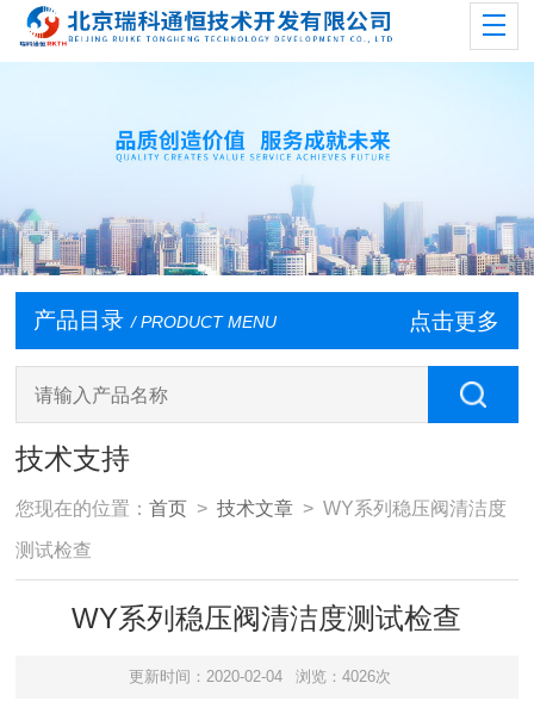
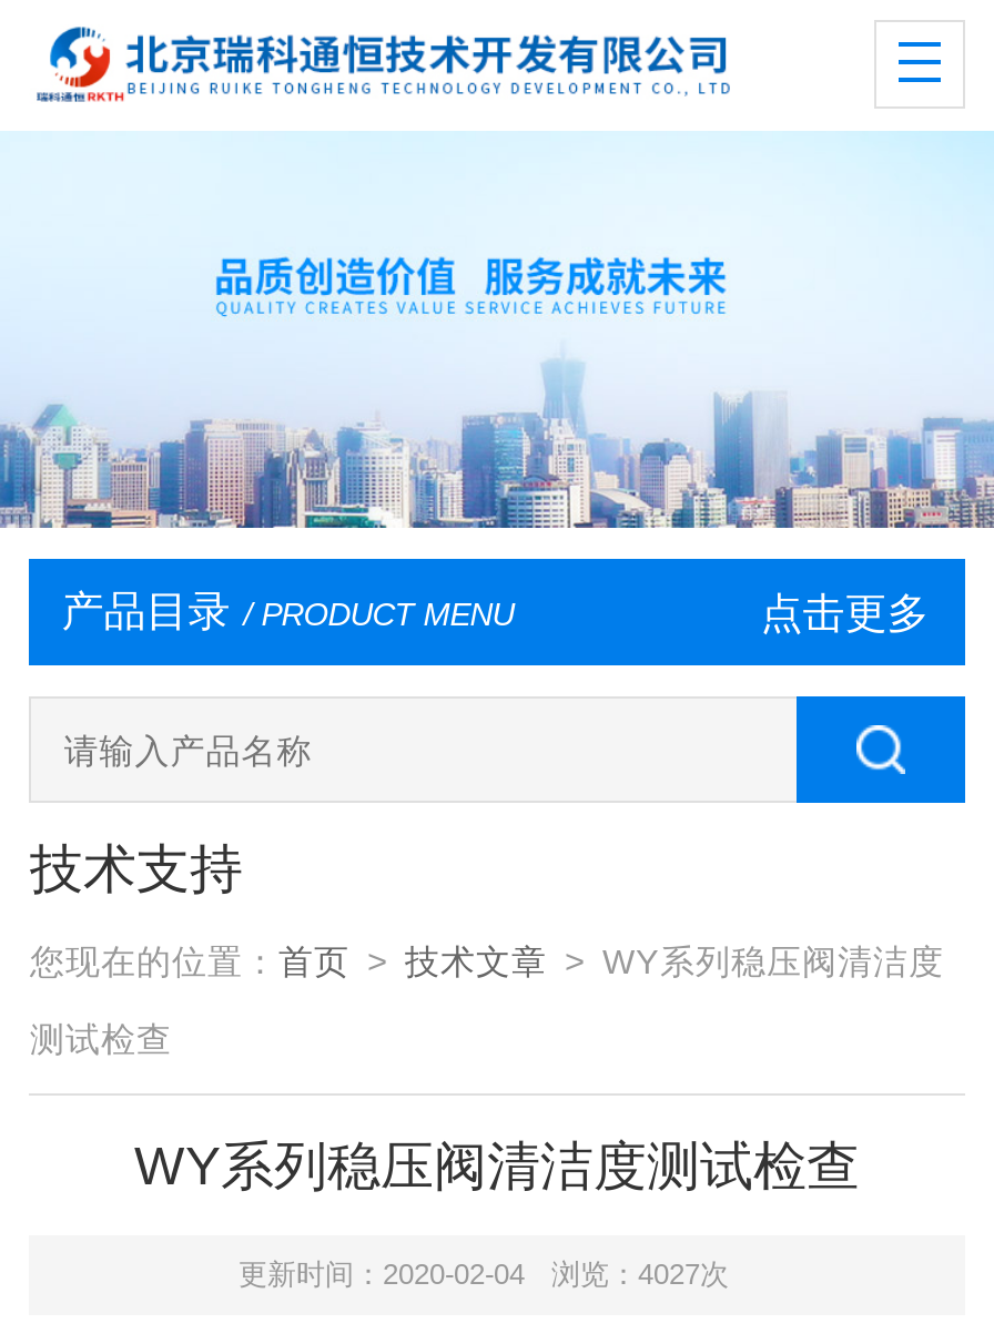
- 更新时间：2020-02-04 浏览：4026次
+ 更新时间：2020-02-04 浏览：4027次
